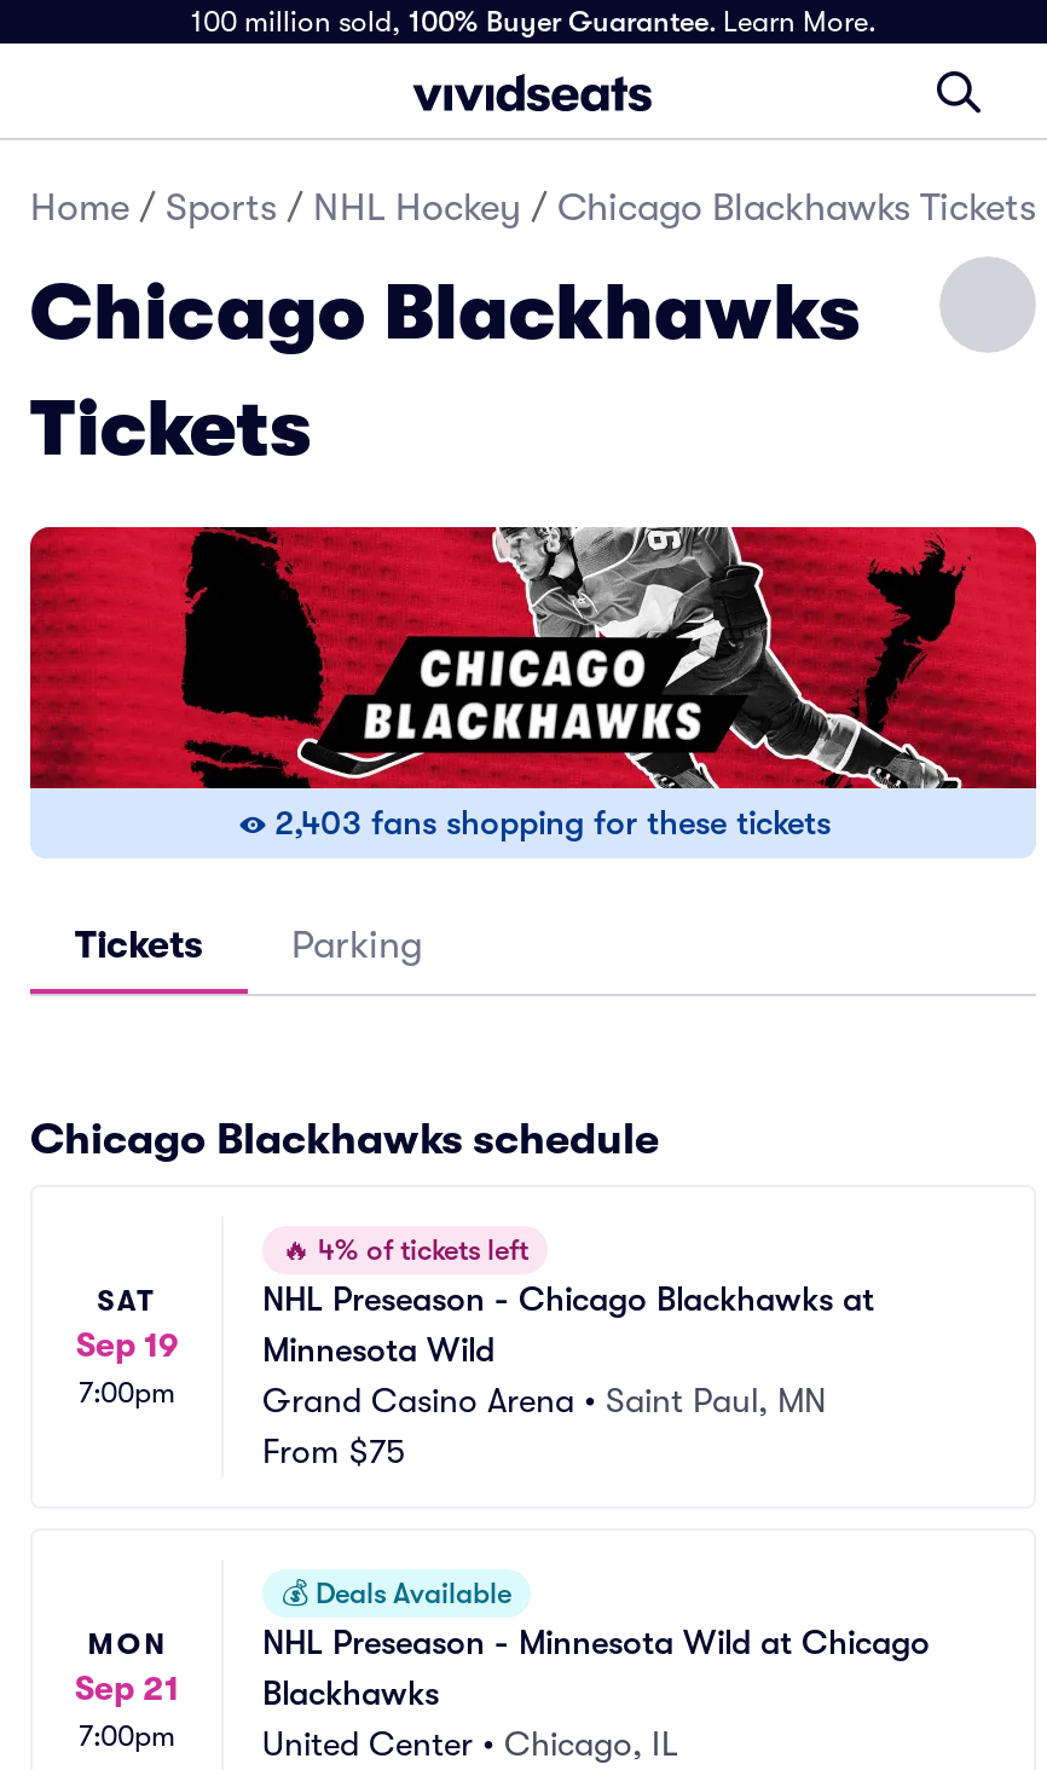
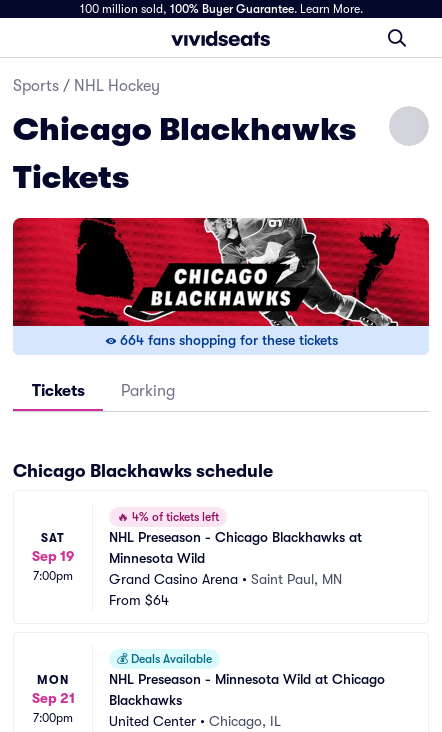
- Home / Sports / NHL Hockey / Chicago Blackhawks Tickets
+ Sports / NHL Hockey

- 2,403 fans shopping for these tickets
+ 664 fans shopping for these tickets

- From $75
+ From $64
